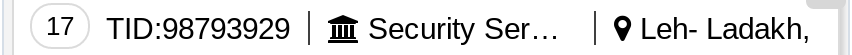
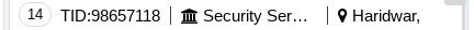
- 17
+ 14

- TID:98793929
+ TID:98657118

- Leh- Ladakh,
+ Haridwar,
